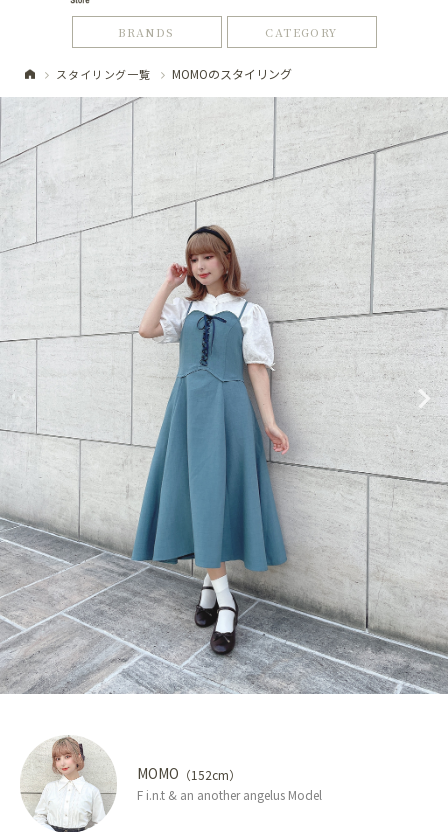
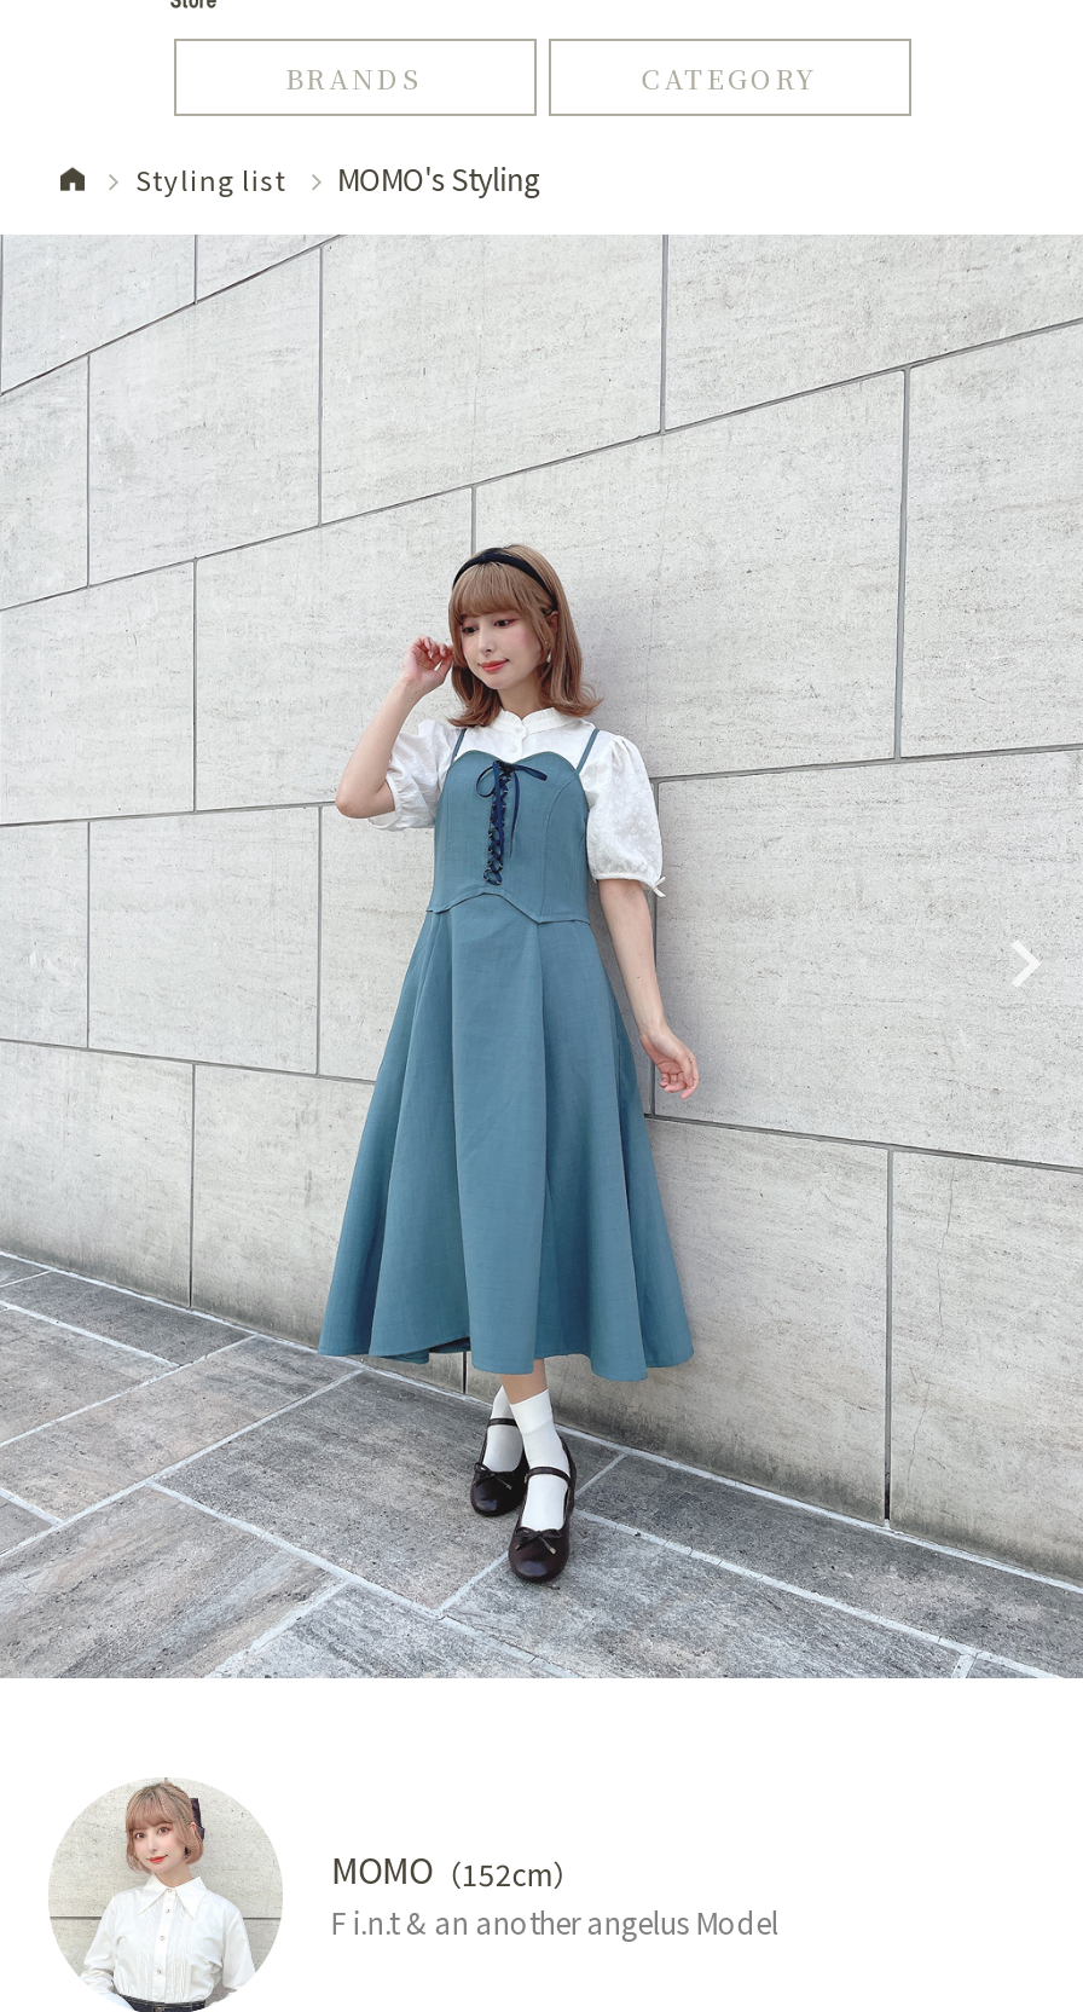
- スタイリング一覧
- MOMOのスタイリング
+ Styling list
+ MOMO's Styling
